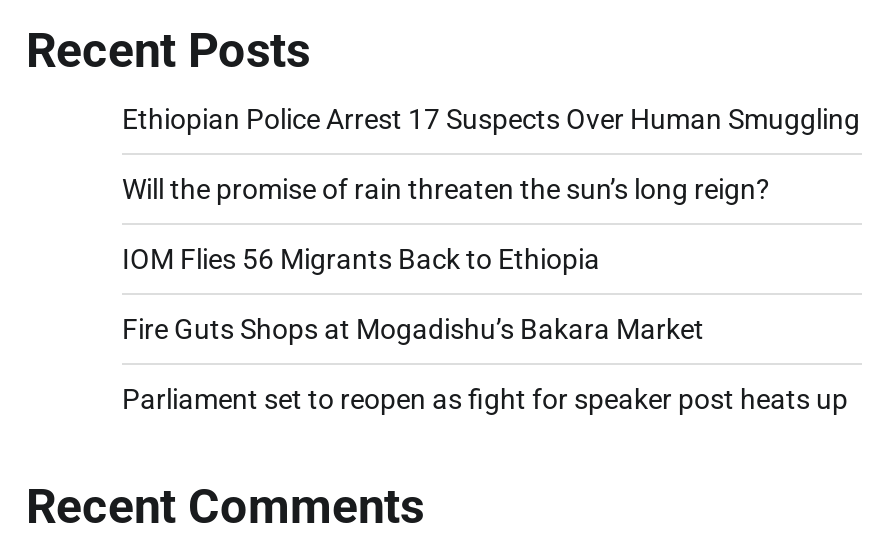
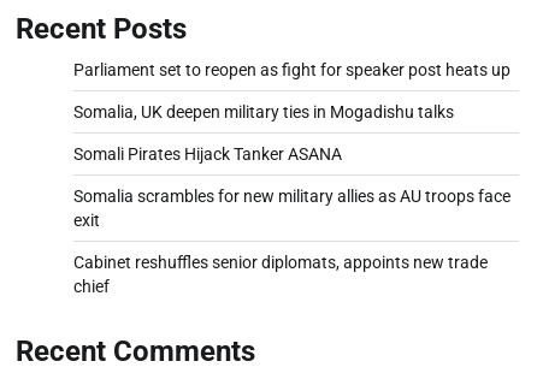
- Ethiopian Police Arrest 17 Suspects Over Human Smuggling
- Will the promise of rain threaten the sun’s long reign?
- IOM Flies 56 Migrants Back to Ethiopia
- Fire Guts Shops at Mogadishu’s Bakara Market

moved up: Parliament set to reopen as fight for speaker post heats up

+ Somalia, UK deepen military ties in Mogadishu talks
+ Somali Pirates Hijack Tanker ASANA
+ Somalia scrambles for new military allies as AU troops face
+ exit
+ Cabinet reshuffles senior diplomats, appoints new trade
+ chief
